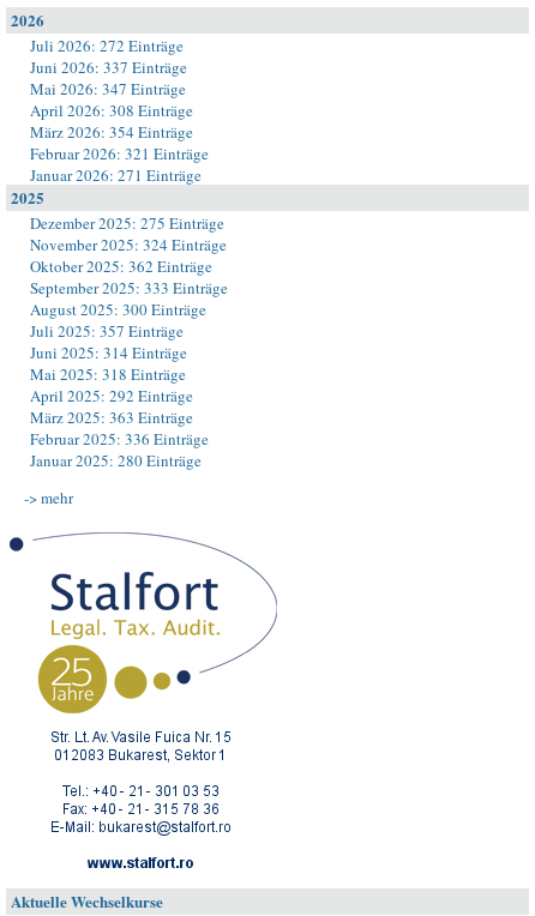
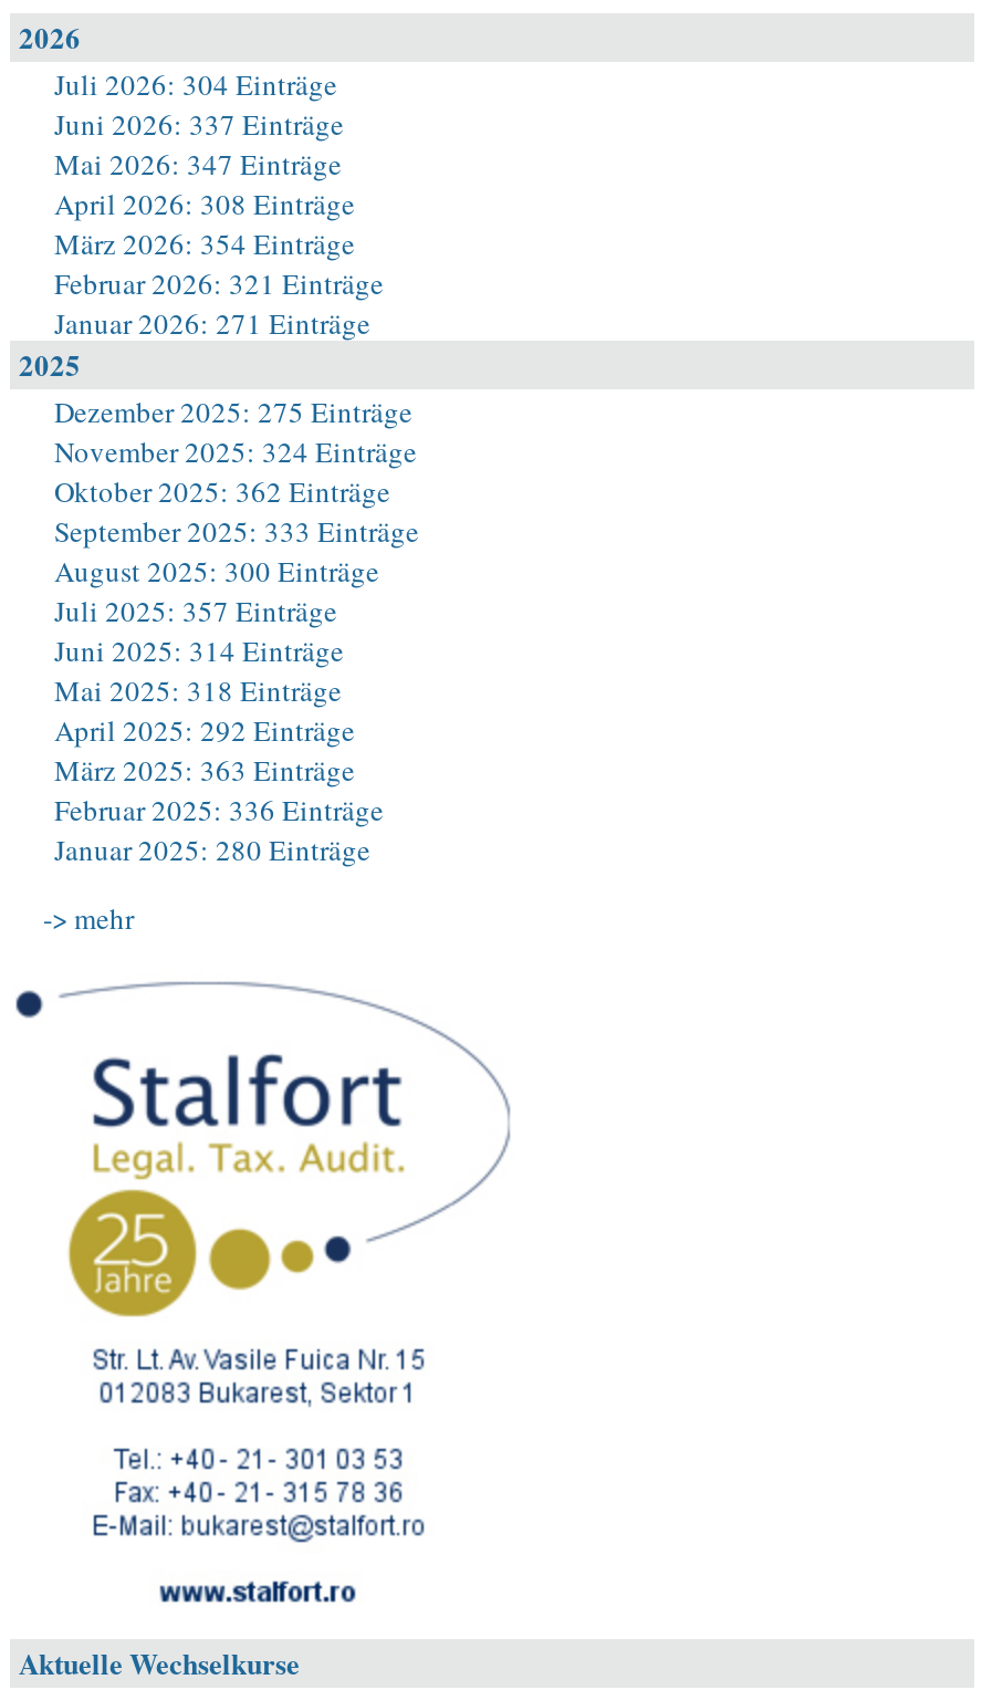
- Juli 2026: 272 Einträge
+ Juli 2026: 304 Einträge
